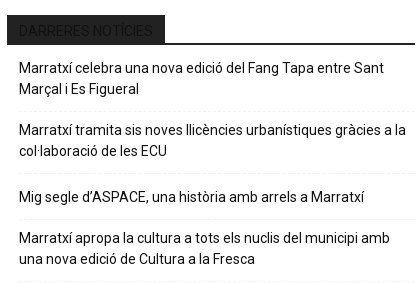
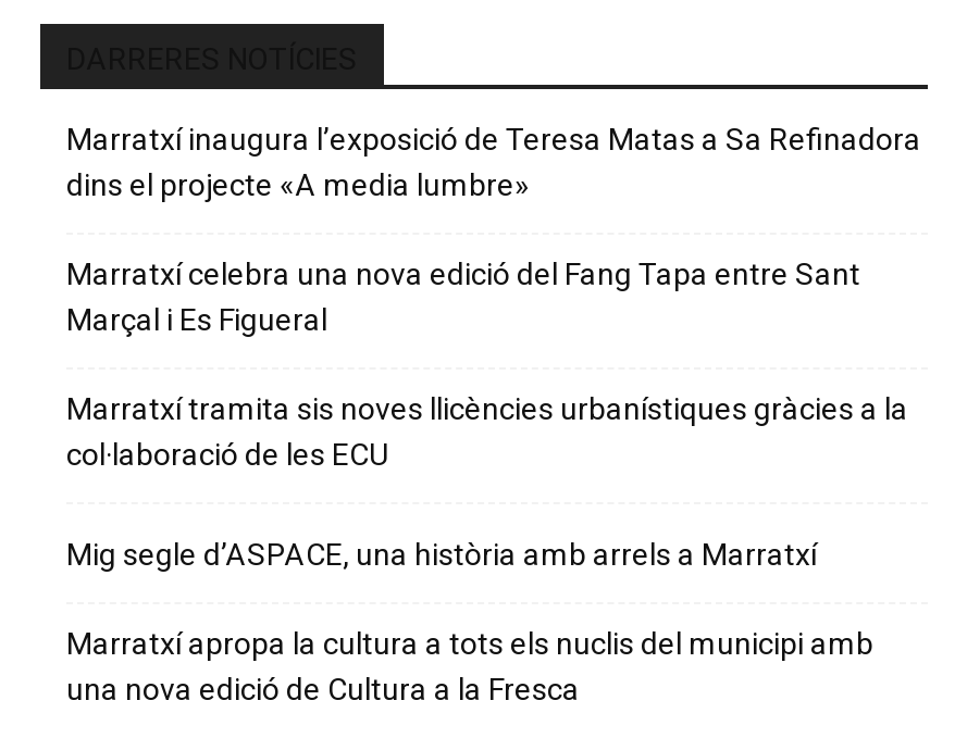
+ Marratxí inaugura l’exposició de Teresa Matas a Sa Refinadora
+ dins el projecte «A media lumbre»
